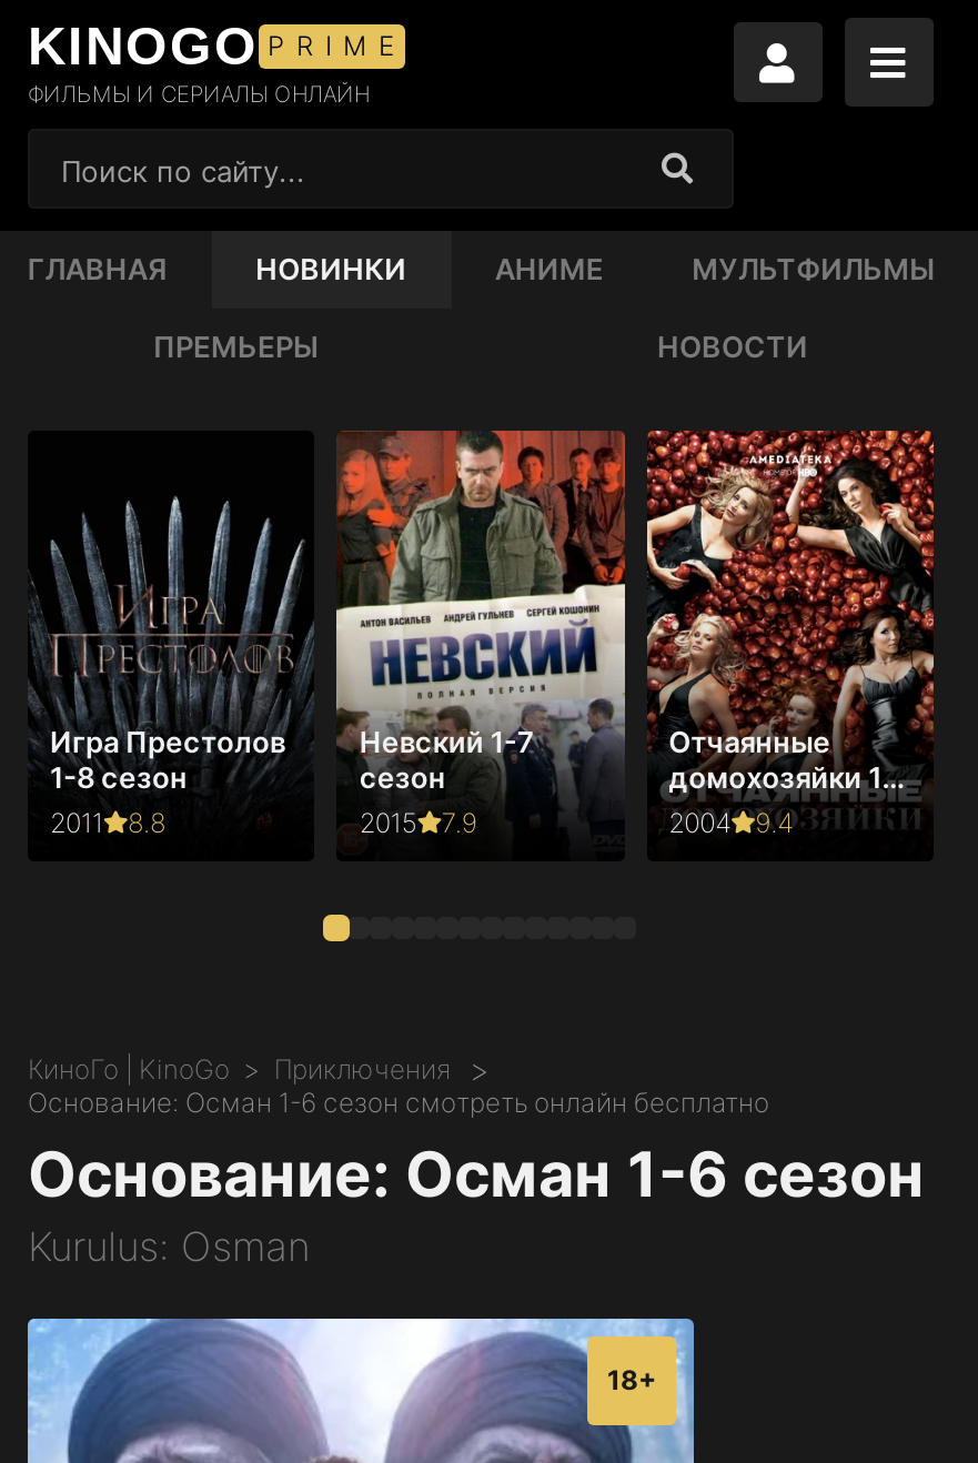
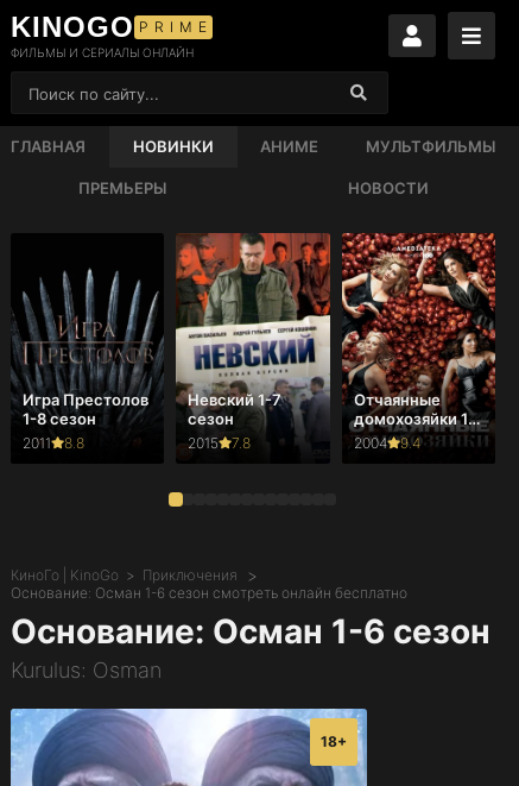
- 2015 7.9
+ 2015 7.8
